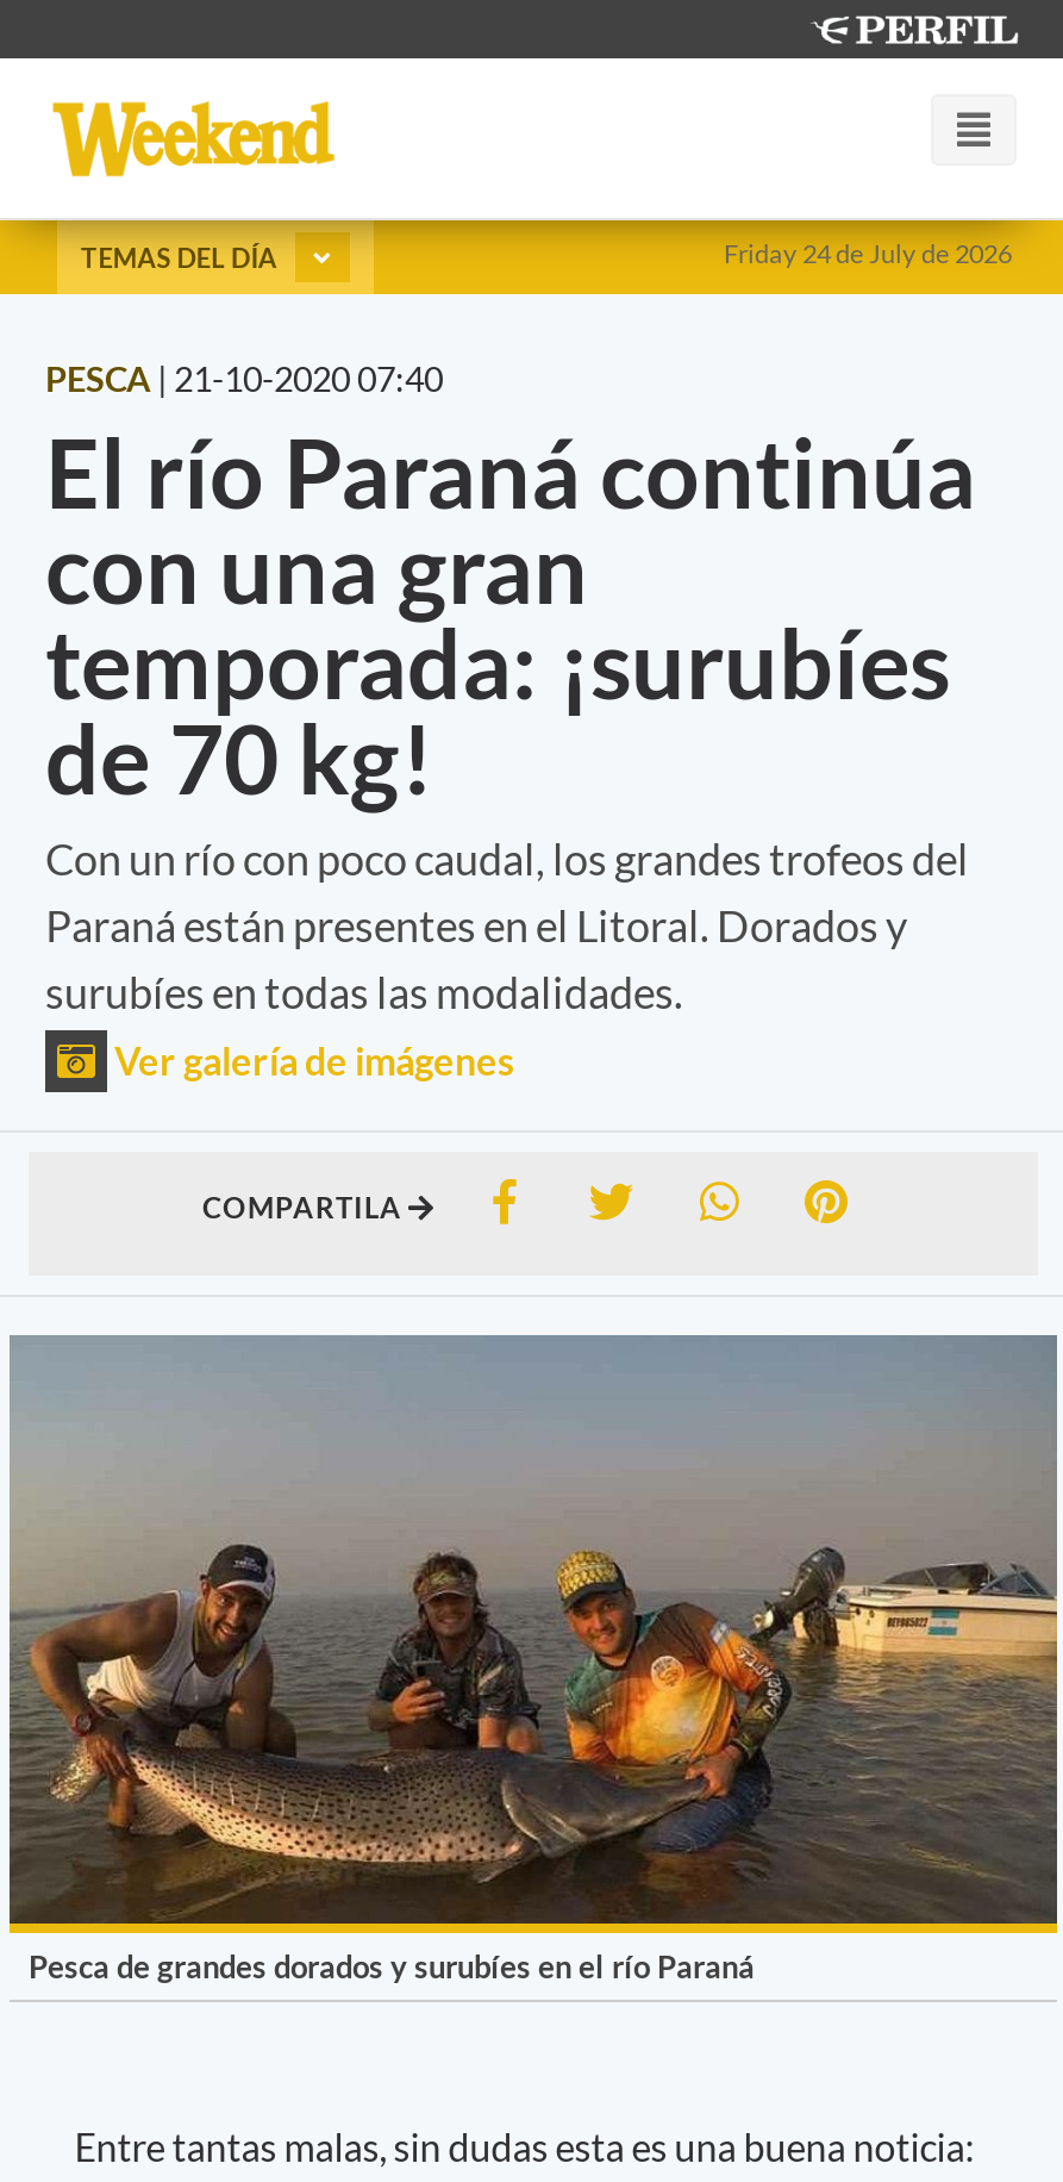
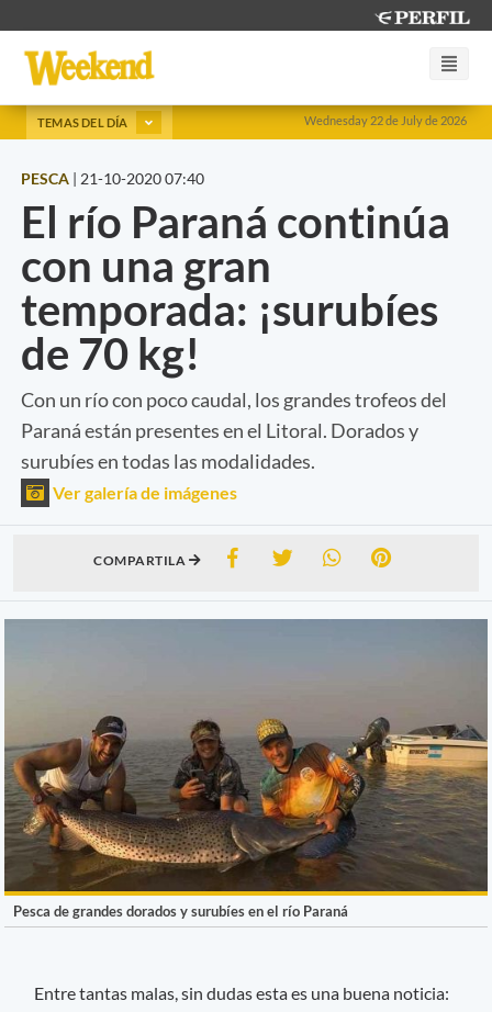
- Friday 24 de July de 2026
+ Wednesday 22 de July de 2026
